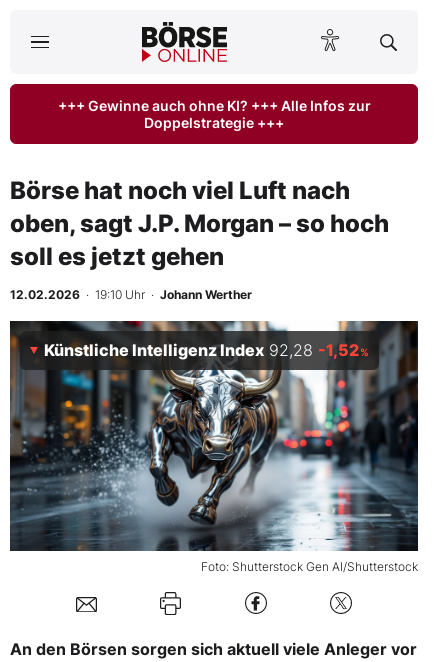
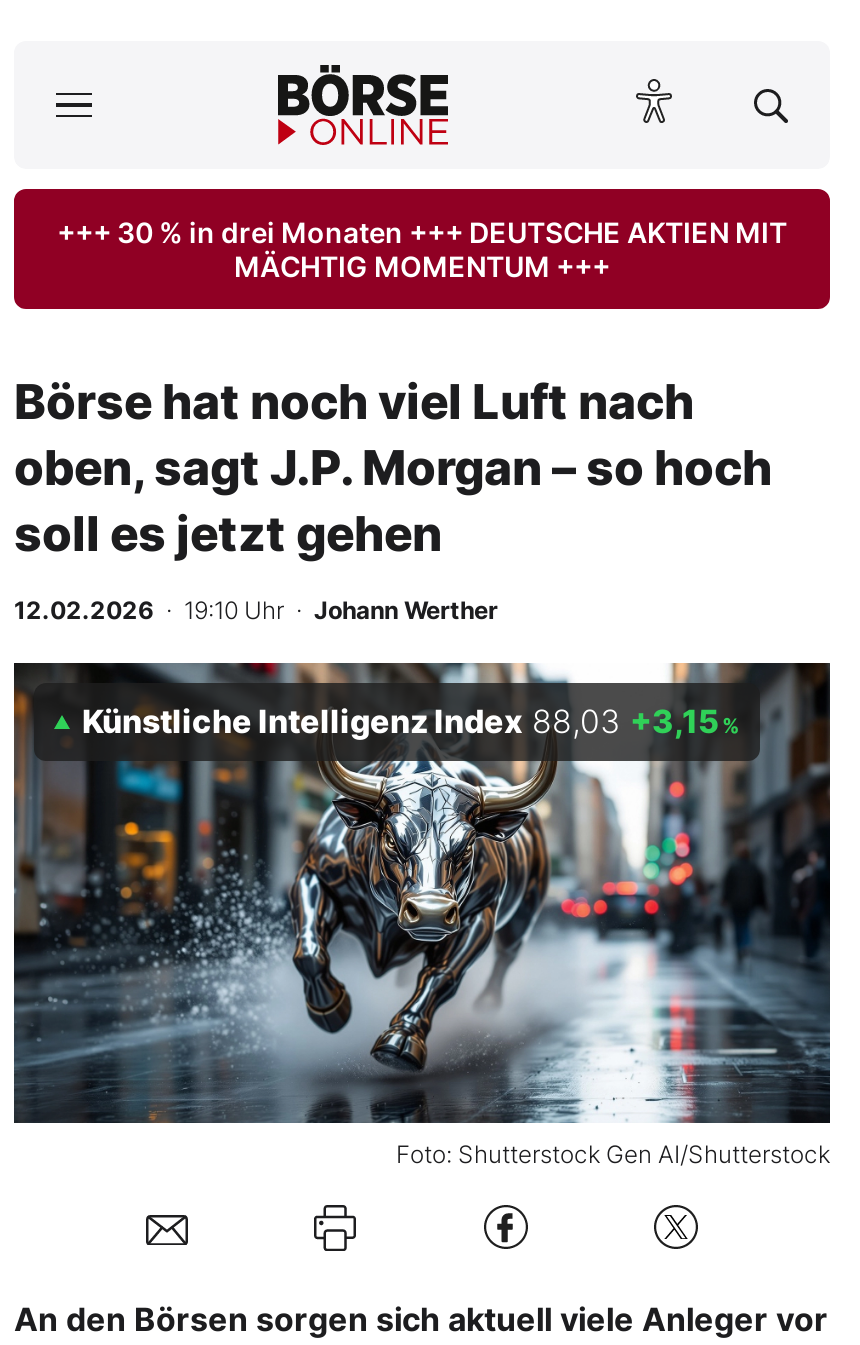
- +++ Gewinne auch ohne KI? +++ Alle Infos zur
- Doppelstrategie +++
+ +++ 30 % in drei Monaten +++ DEUTSCHE AKTIEN MIT
+ MÄCHTIG MOMENTUM +++

- Künstliche Intelligenz Index 92,28 -1,52%
+ Künstliche Intelligenz Index 88,03 +3,15%
